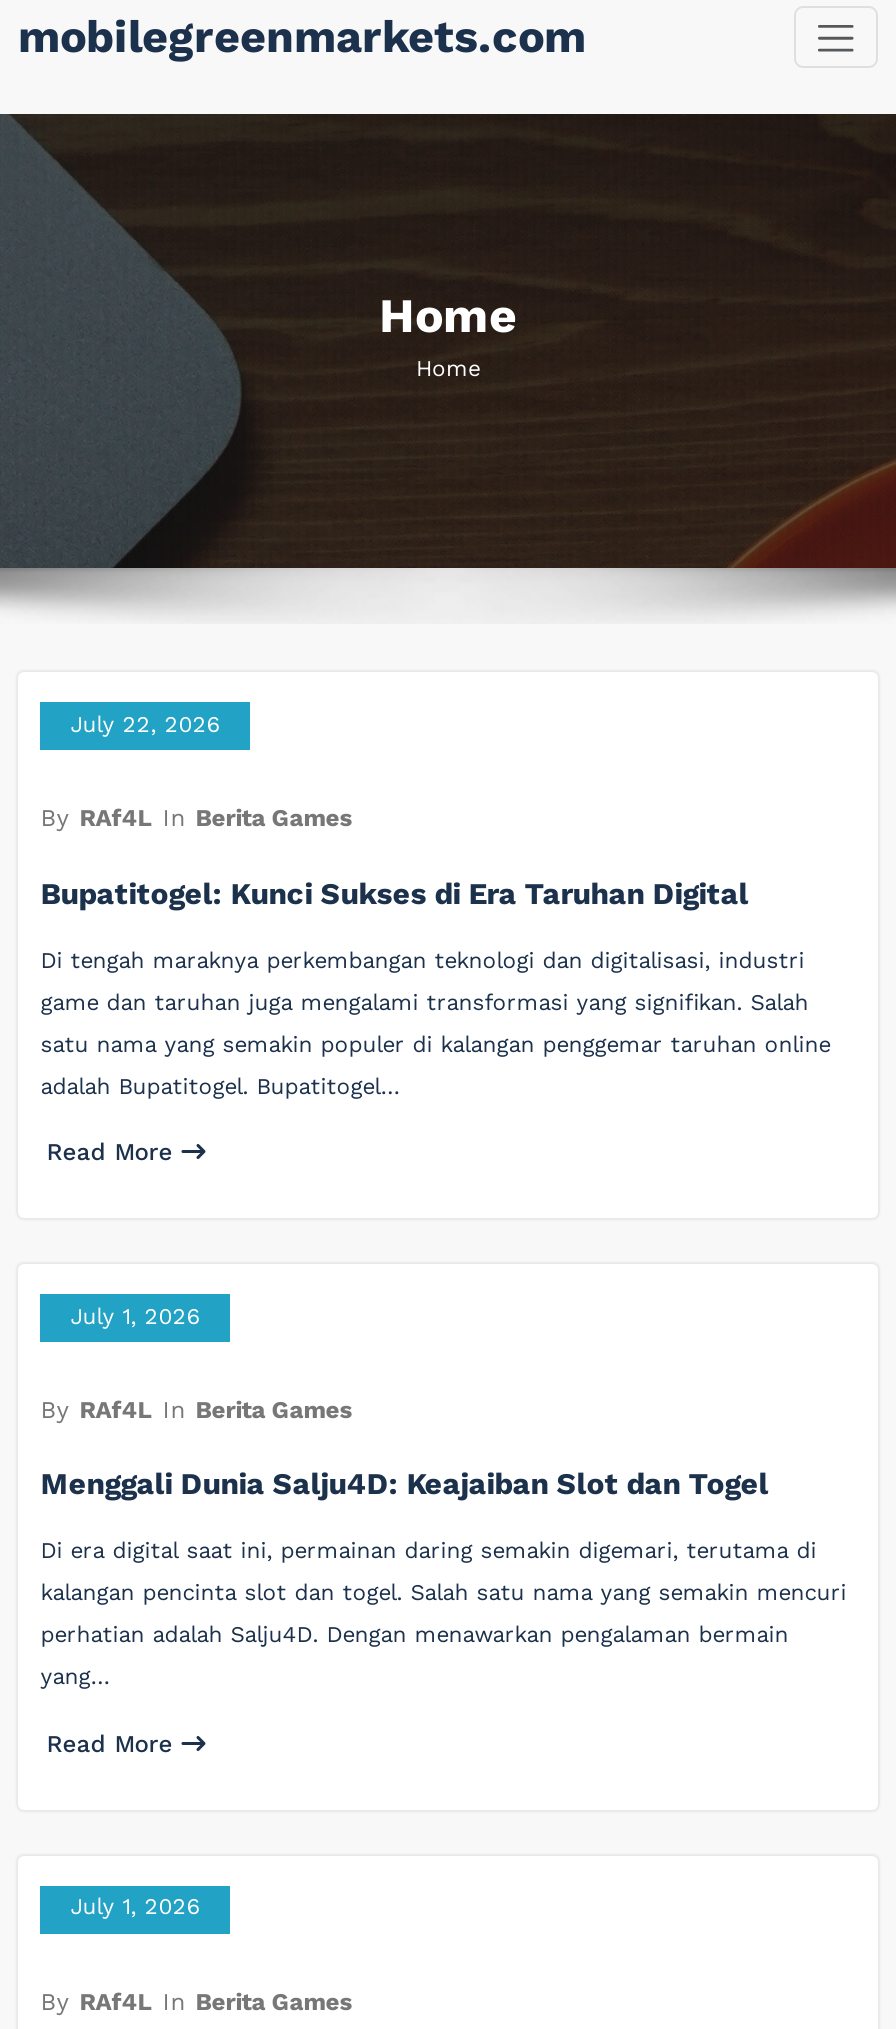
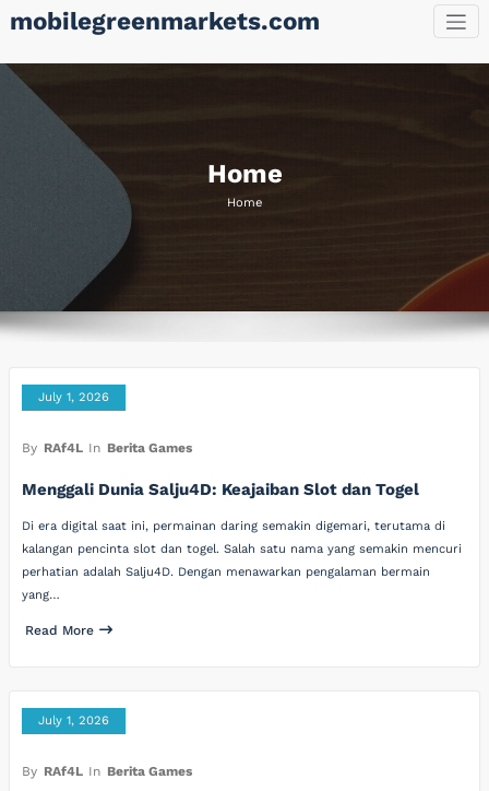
- July 22, 2026
- By RAf4L In Berita Games
- Bupatitogel: Kunci Sukses di Era Taruhan Digital
- Di tengah maraknya perkembangan teknologi dan digitalisasi, industri
- game dan taruhan juga mengalami transformasi yang signifikan. Salah
- satu nama yang semakin populer di kalangan penggemar taruhan online
- adalah Bupatitogel. Bupatitogel…
- Read More
